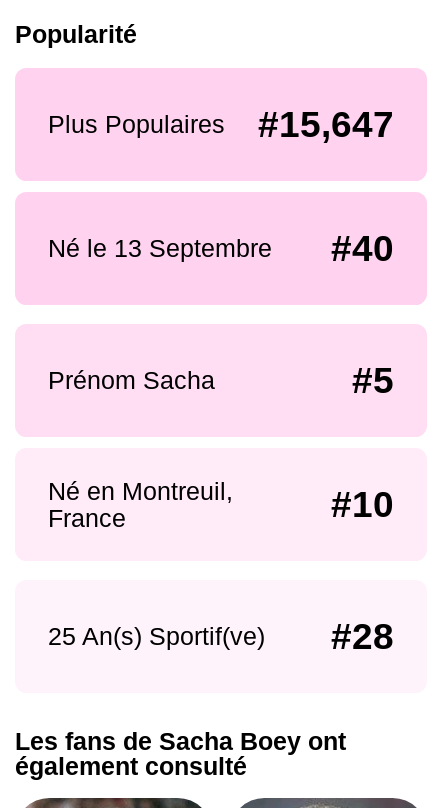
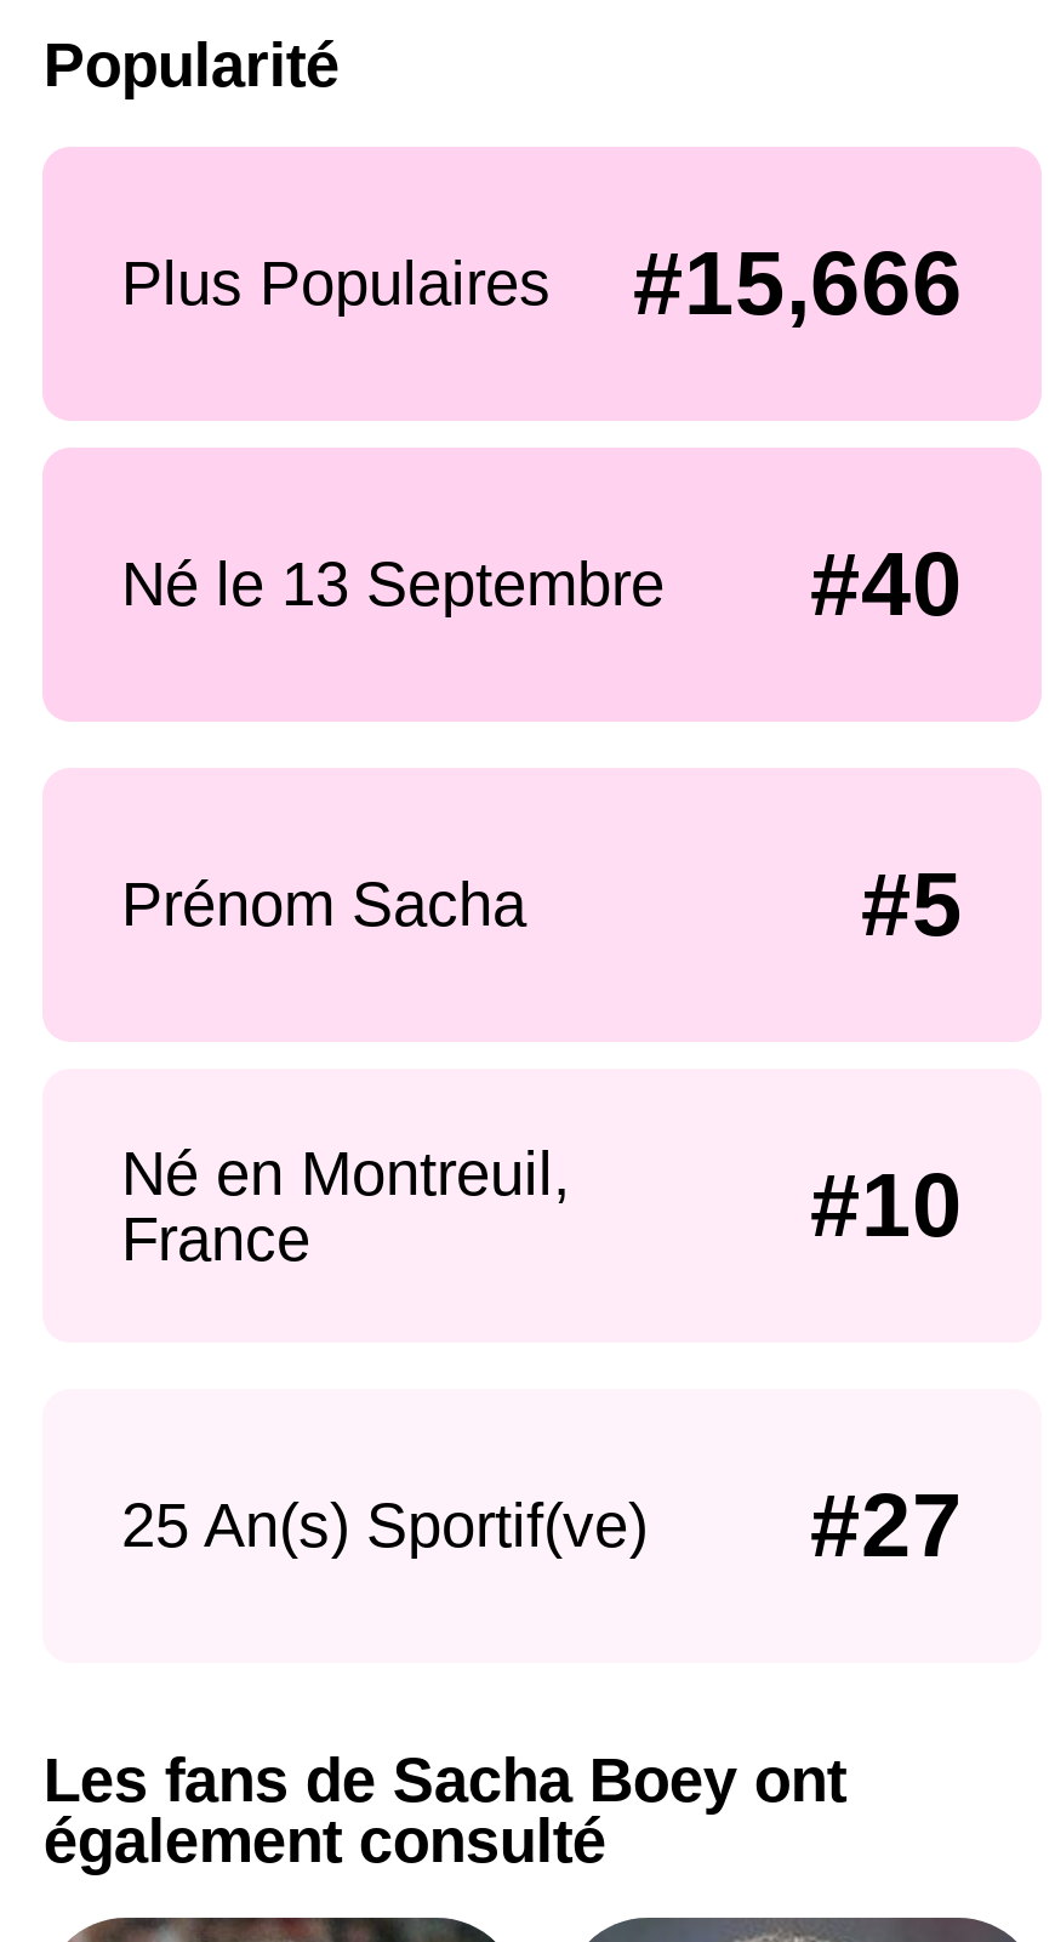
- Plus Populaires #15,647
+ Plus Populaires #15,666

- #28
+ #27
